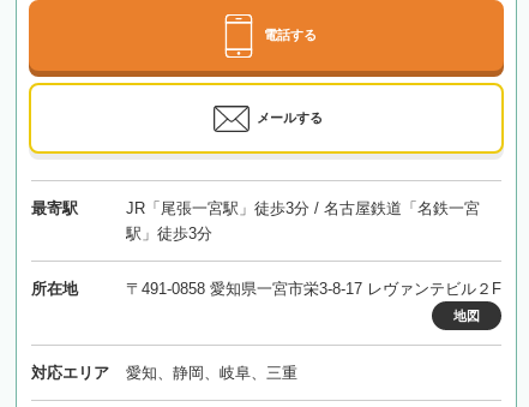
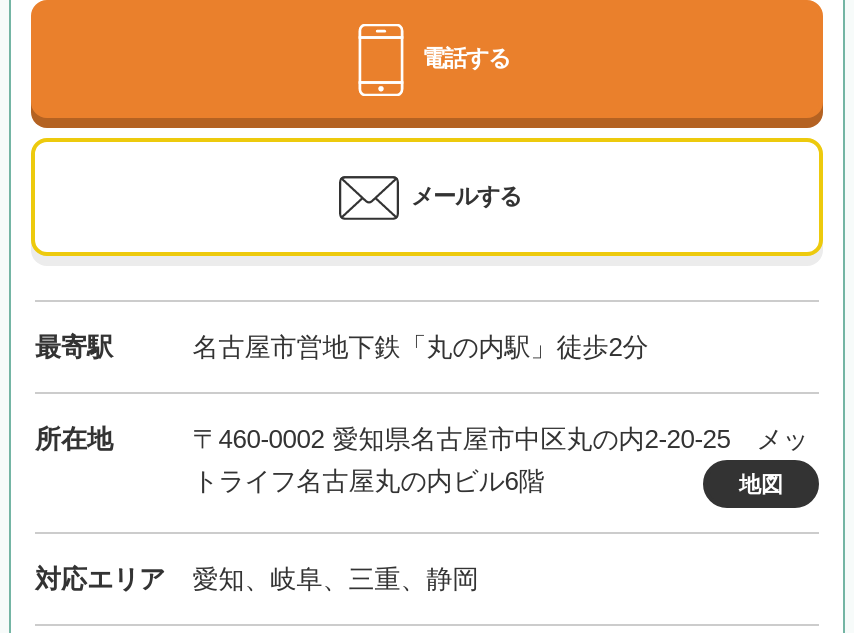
- JR「尾張一宮駅」徒歩3分 / 名古屋鉄道「名鉄一宮
- 駅」徒歩3分
+ 名古屋市営地下鉄「丸の内駅」徒歩2分

- 〒491-0858 愛知県一宮市栄3-8-17 レヴァンテビル２F
+ 〒460-0002 愛知県名古屋市中区丸の内2-20-25 メッ
+ トライフ名古屋丸の内ビル6階

- 愛知、静岡、岐阜、三重
+ 愛知、岐阜、三重、静岡
